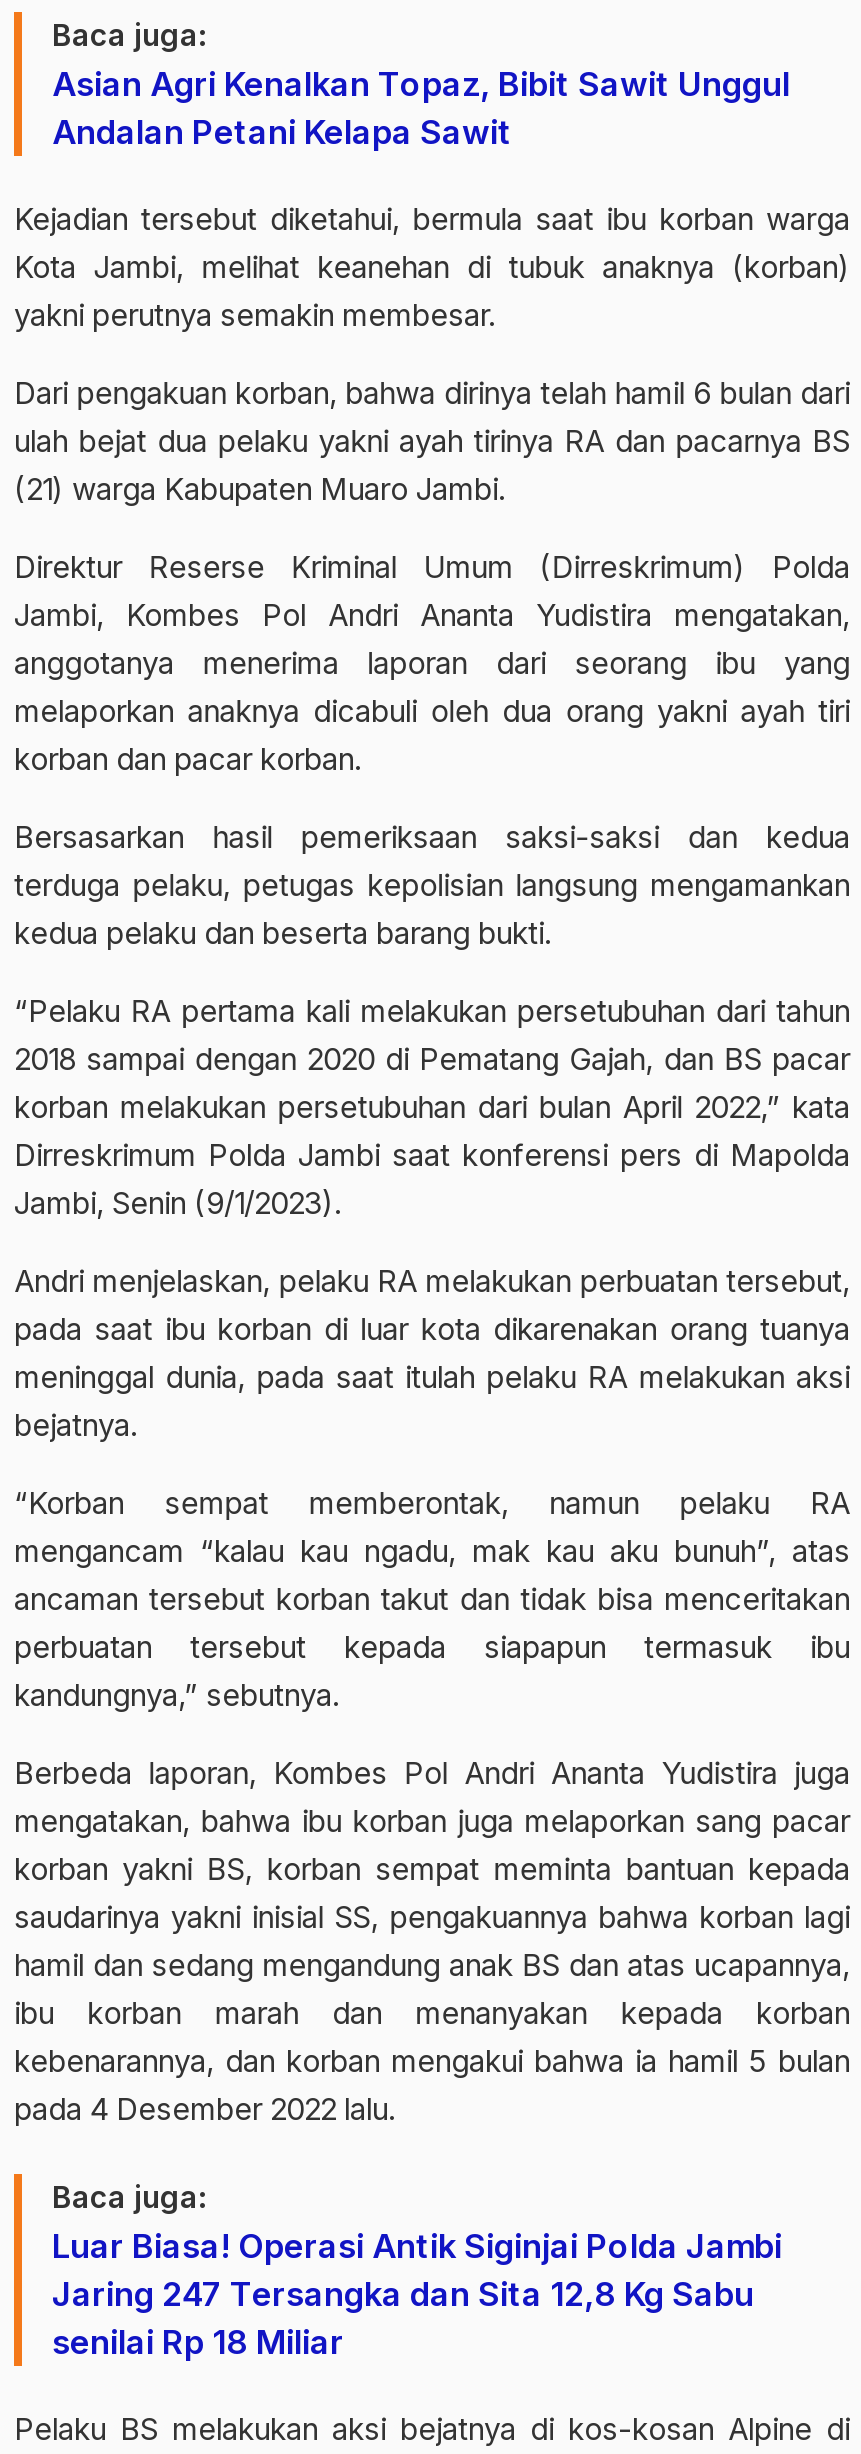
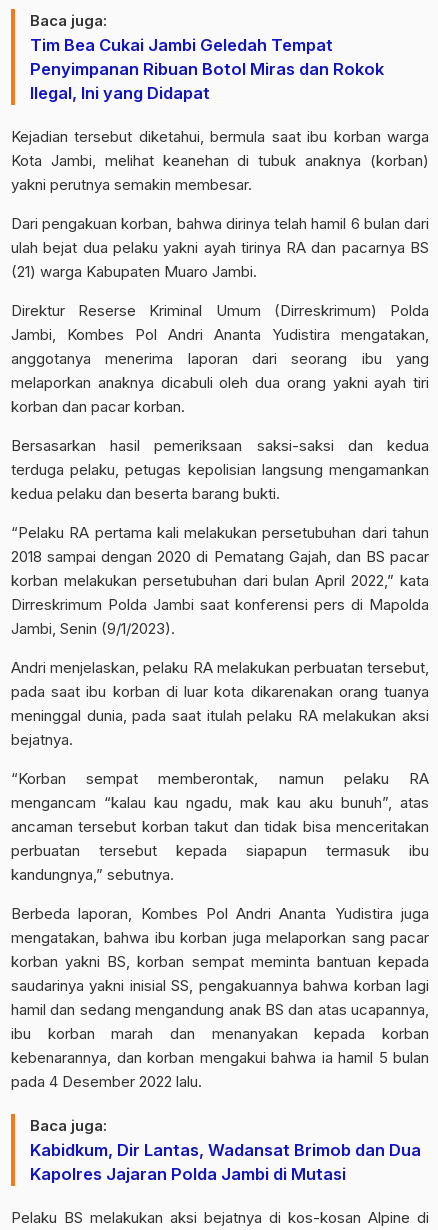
- Asian Agri Kenalkan Topaz, Bibit Sawit Unggul
- Andalan Petani Kelapa Sawit
+ Tim Bea Cukai Jambi Geledah Tempat
+ Penyimpanan Ribuan Botol Miras dan Rokok
+ Ilegal, Ini yang Didapat

moved down: Kejadian tersebut diketahui, bermula saat ibu korban warga | Kota Jambi, melihat keanehan di tubuk anaknya (korban) | yakni perutnya semakin membesar. | ... | pada 4 Desember 2022 lalu. | Baca juga:

- Luar Biasa! Operasi Antik Siginjai Polda Jambi
- Jaring 247 Tersangka dan Sita 12,8 Kg Sabu
- senilai Rp 18 Miliar
+ Kabidkum, Dir Lantas, Wadansat Brimob dan Dua
+ Kapolres Jajaran Polda Jambi di Mutasi
